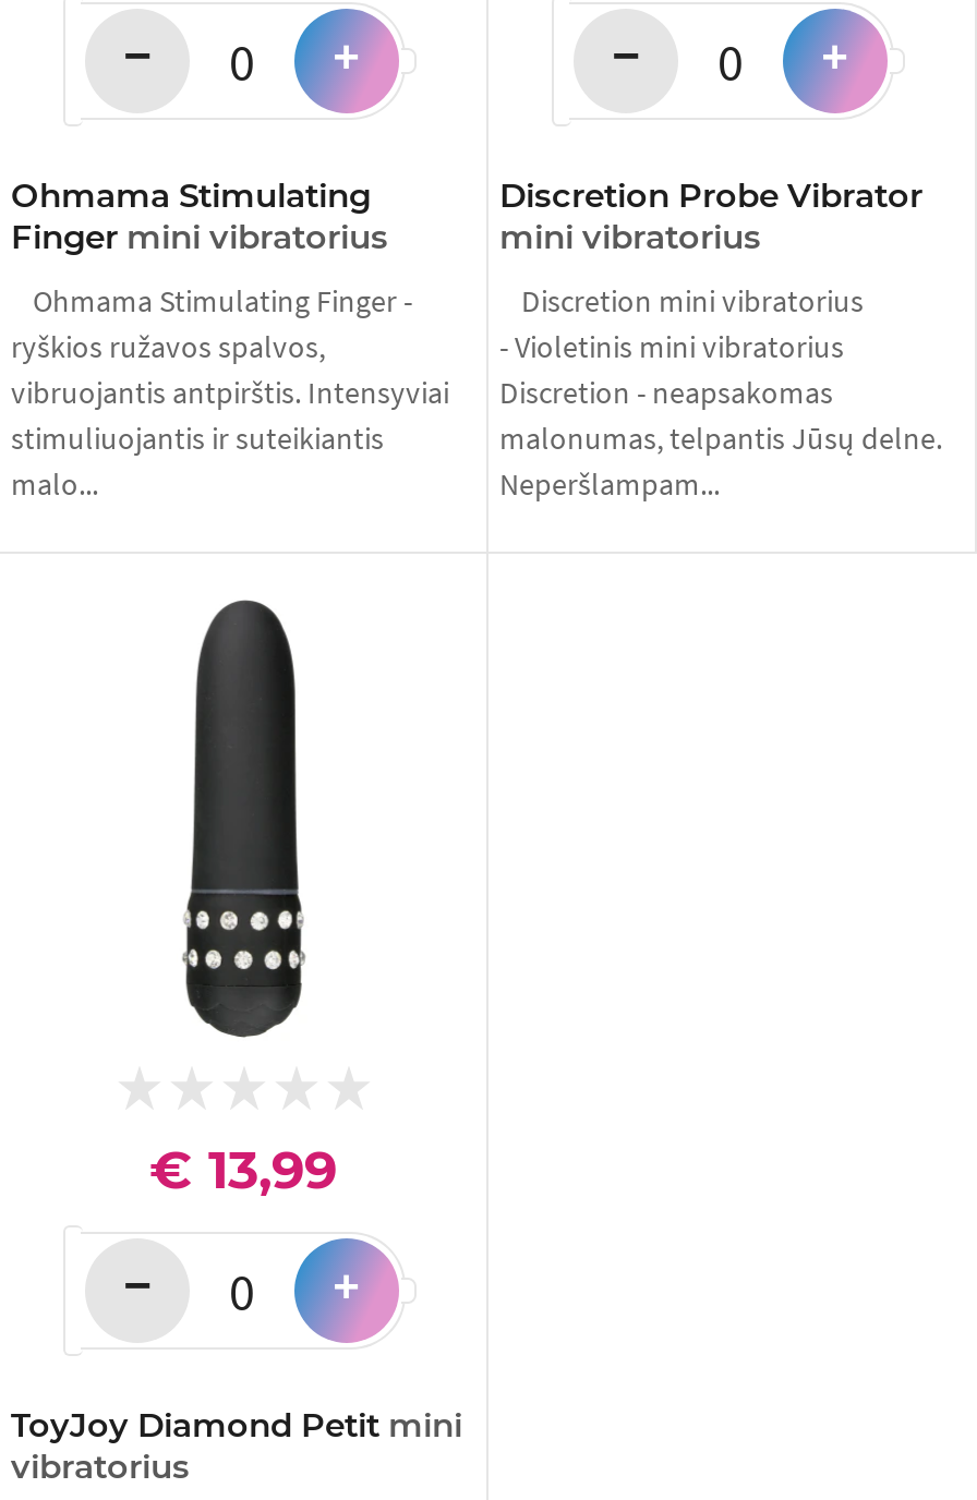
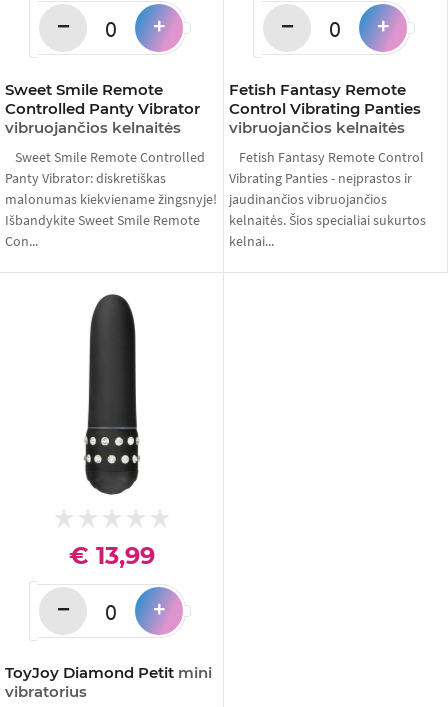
- Ohmama Stimulating
- Finger mini vibratorius
+ Sweet Smile Remote
+ Controlled Panty Vibrator
+ vibruojančios kelnaitės

- Discretion Probe Vibrator
- mini vibratorius
+ Fetish Fantasy Remote
+ Control Vibrating Panties
+ vibruojančios kelnaitės

- Ohmama Stimulating Finger -
- ryškios ružavos spalvos,
- vibruojantis antpirštis. Intensyviai
- stimuliuojantis ir suteikiantis
- malo...
+ Sweet Smile Remote Controlled
+ Panty Vibrator: diskretiškas
+ malonumas kiekviename žingsnyje!
+ Išbandykite Sweet Smile Remote
+ Con...

- Discretion mini vibratorius
- - Violetinis mini vibratorius
- Discretion - neapsakomas
- malonumas, telpantis Jūsų delne.
- Neperšlampam...
+ Fetish Fantasy Remote Control
+ Vibrating Panties - neįprastos ir
+ jaudinančios vibruojančios
+ kelnaitės. Šios specialiai sukurtos
+ kelnai...
